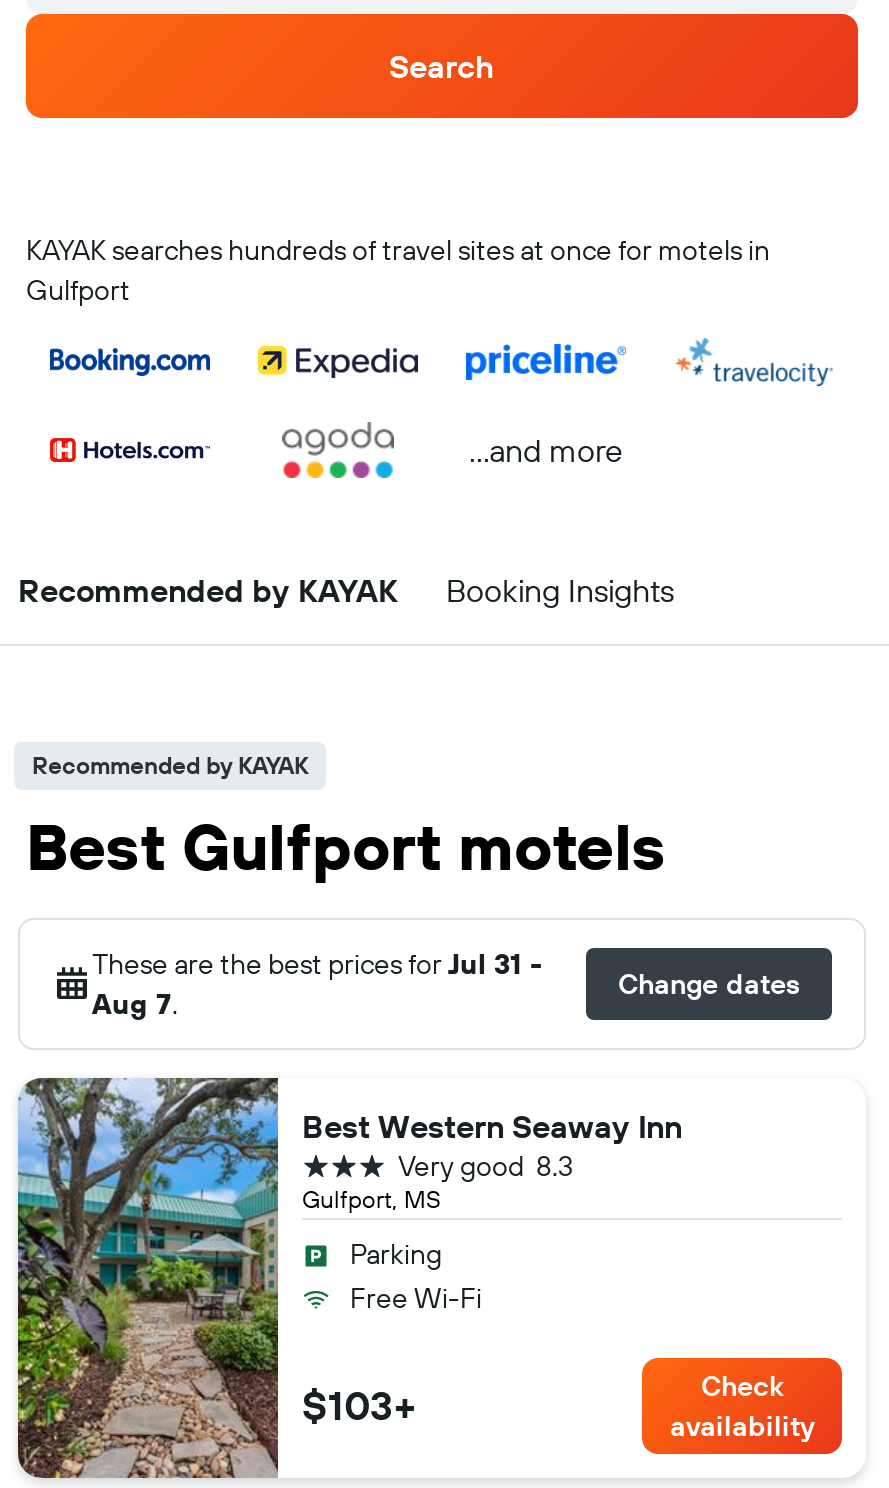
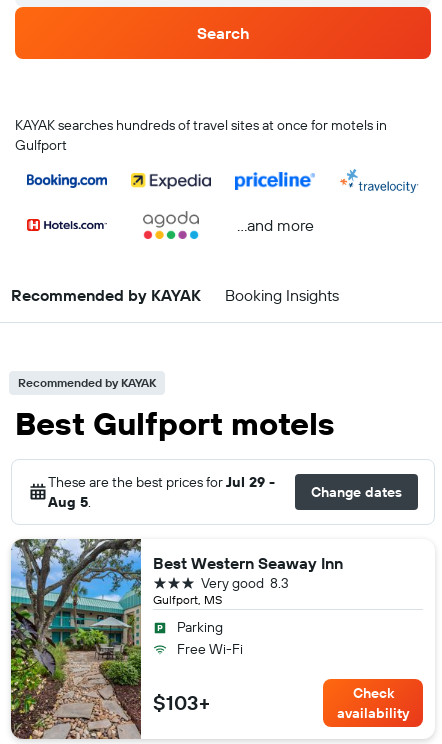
- These are the best prices for Jul 31 -
+ These are the best prices for Jul 29 -

- Aug 7.
+ Aug 5.
